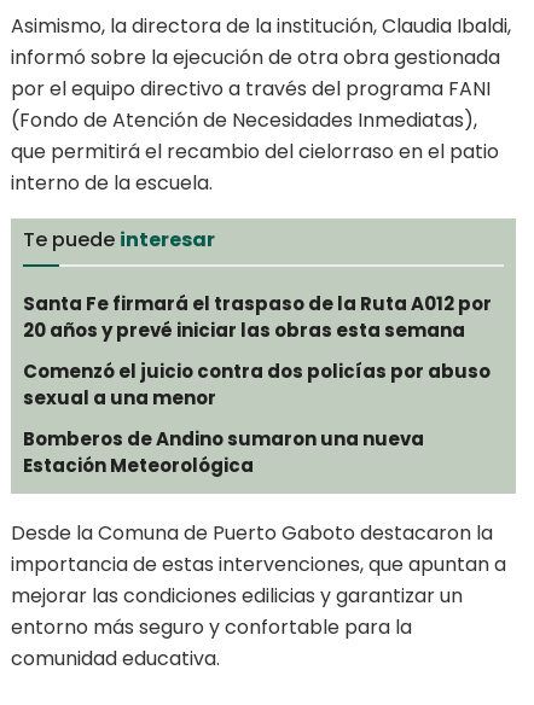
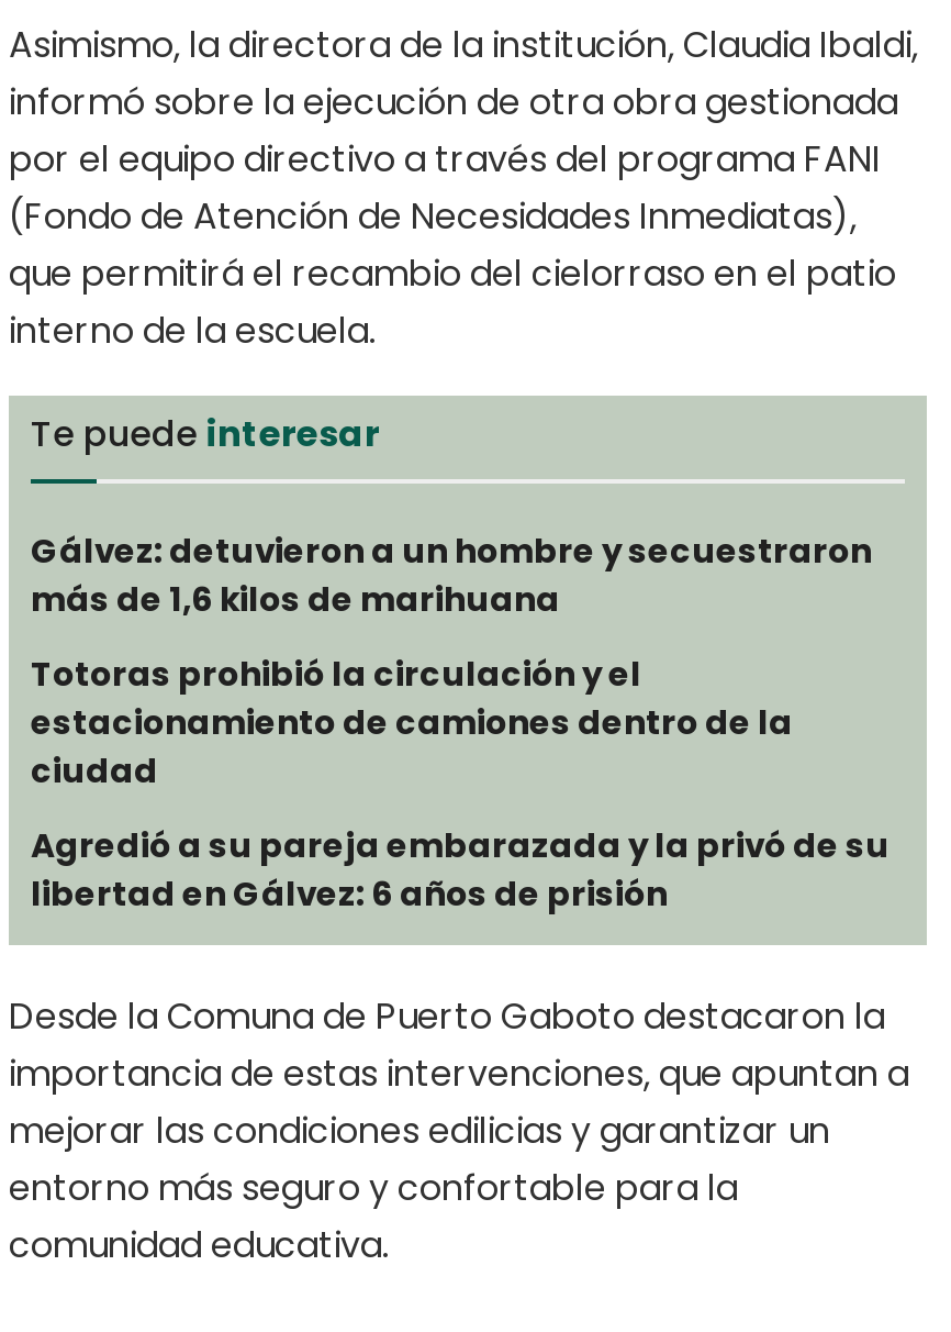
- Santa Fe firmará el traspaso de la Ruta A012 por
- 20 años y prevé iniciar las obras esta semana
+ Gálvez: detuvieron a un hombre y secuestraron
+ más de 1,6 kilos de marihuana

- Comenzó el juicio contra dos policías por abuso
- sexual a una menor
+ Totoras prohibió la circulación y el
+ estacionamiento de camiones dentro de la
+ ciudad

- Bomberos de Andino sumaron una nueva
- Estación Meteorológica
+ Agredió a su pareja embarazada y la privó de su
+ libertad en Gálvez: 6 años de prisión
